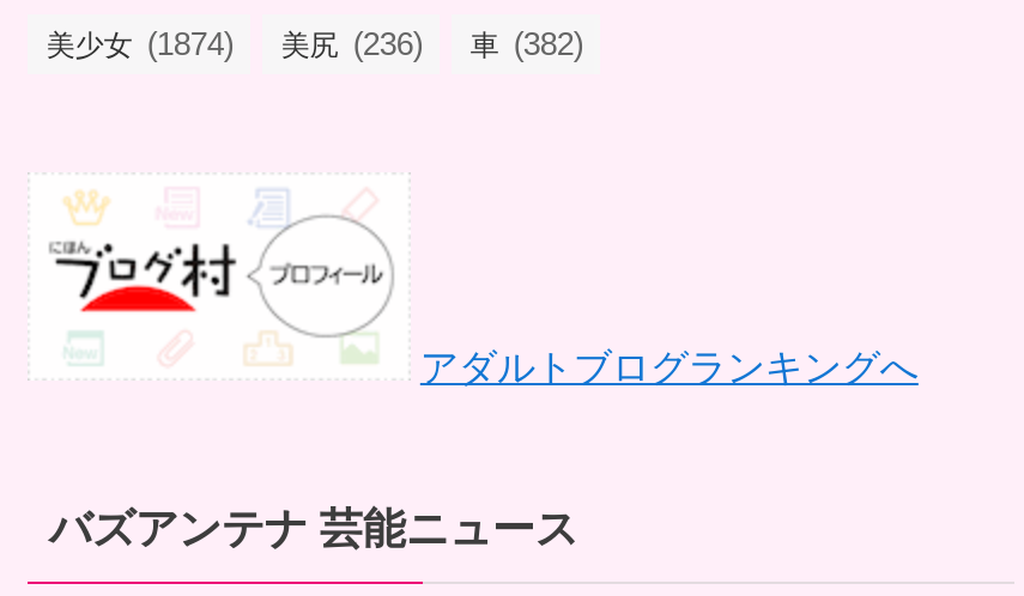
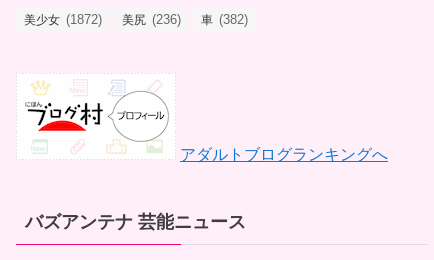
- 美少女 (1874) 美尻 (236) 車 (382)
+ 美少女 (1872) 美尻 (236) 車 (382)
